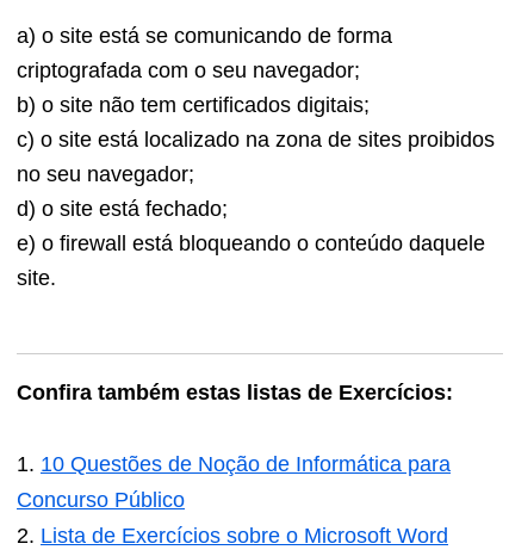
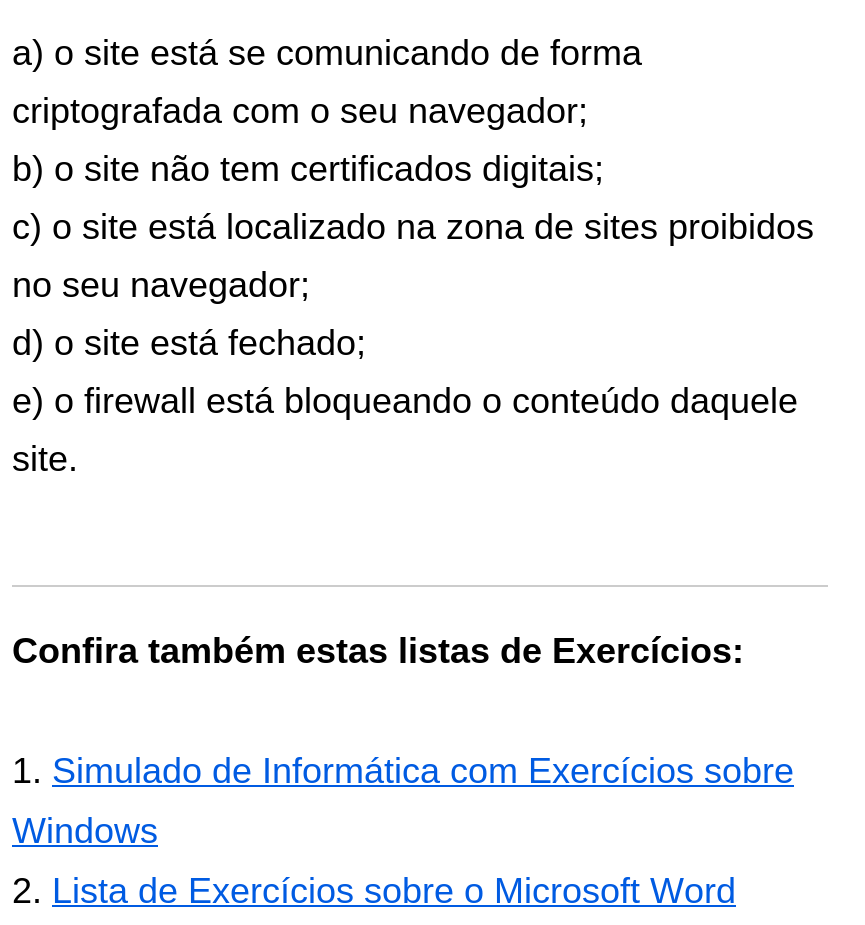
- 10 Questões de Noção de Informática para
+ Simulado de Informática com Exercícios sobre

- Concurso Público
+ Windows
